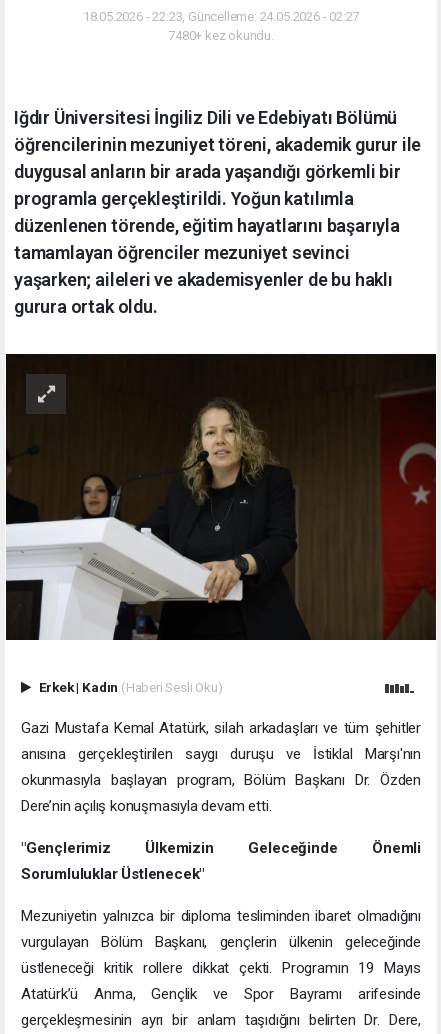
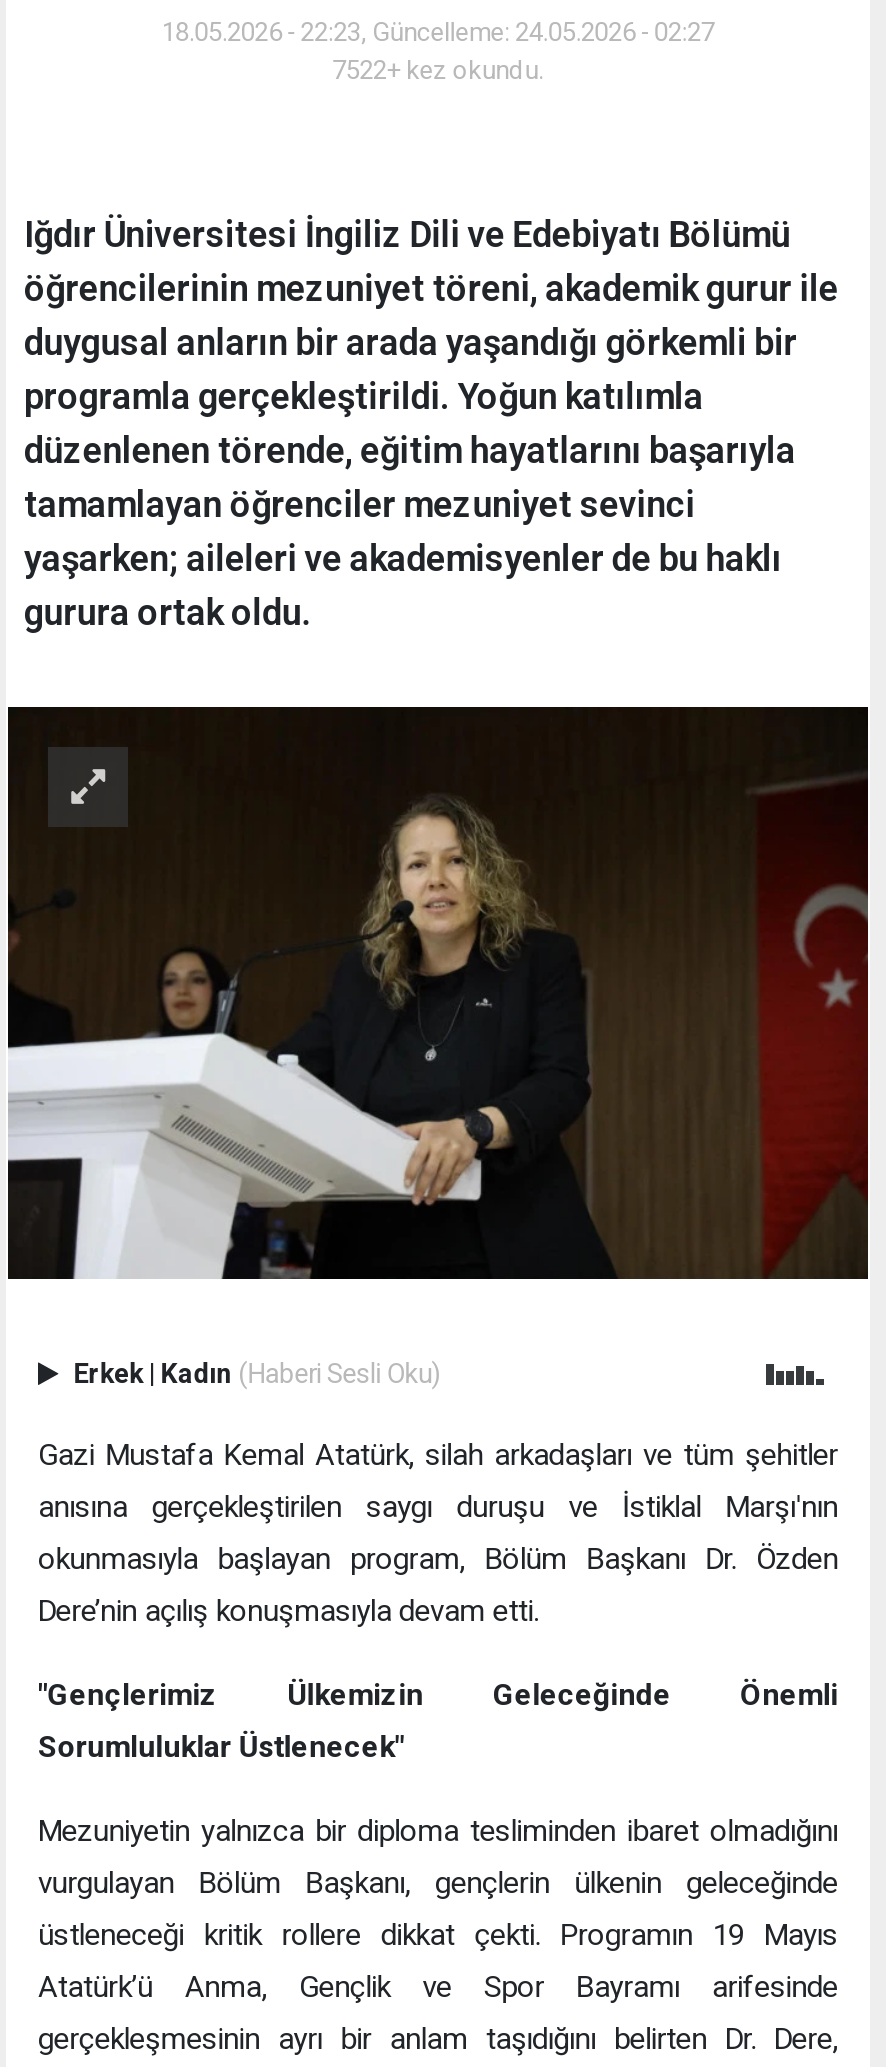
- 7480+ kez okundu.
+ 7522+ kez okundu.
